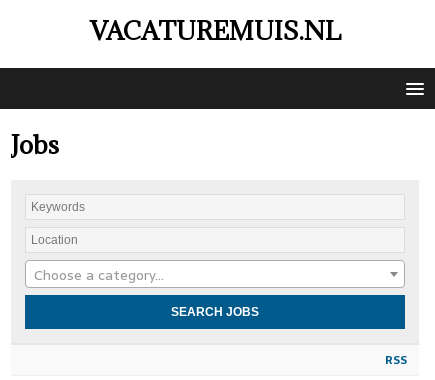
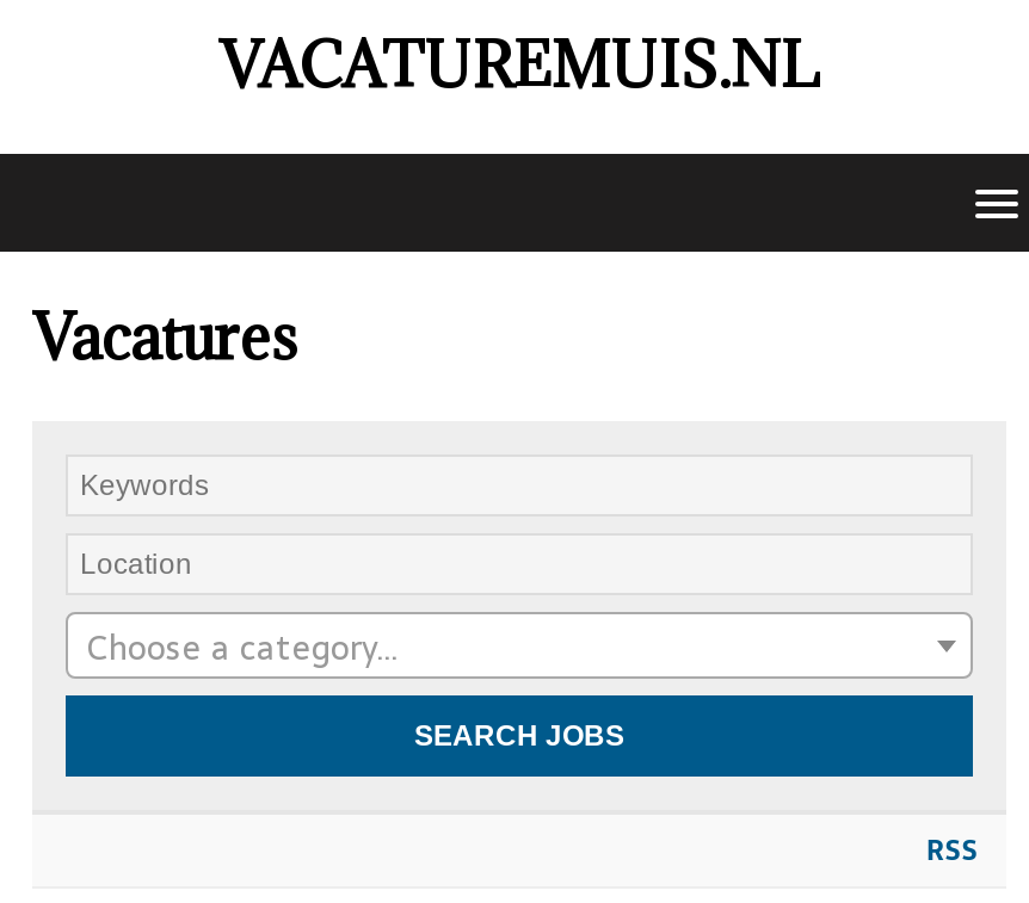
- Jobs
+ Vacatures
